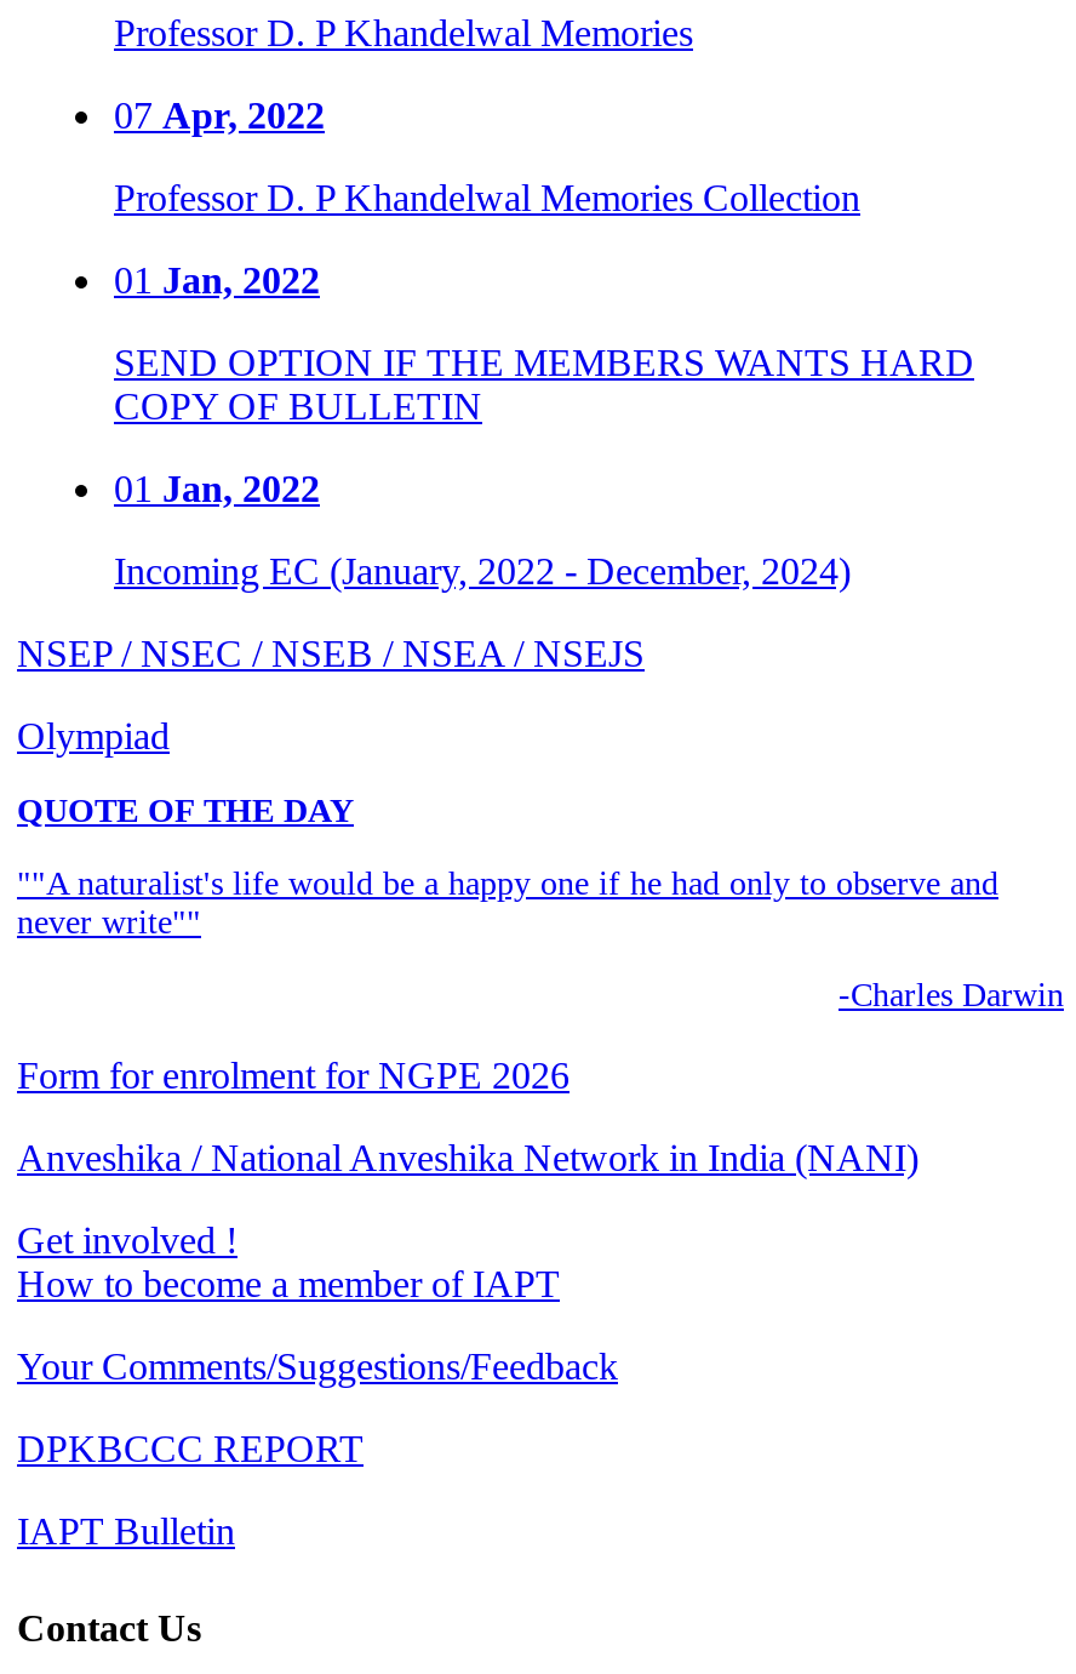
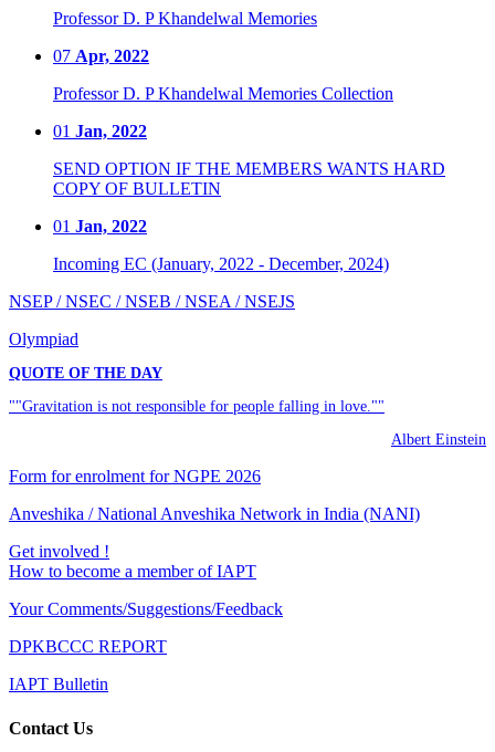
- ""A naturalist's life would be a happy one if he had only to observe and
- never write""
+ ""Gravitation is not responsible for people falling in love.""

- -Charles Darwin
+ Albert Einstein
